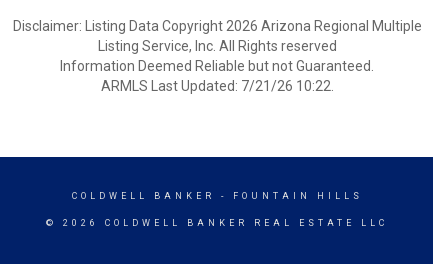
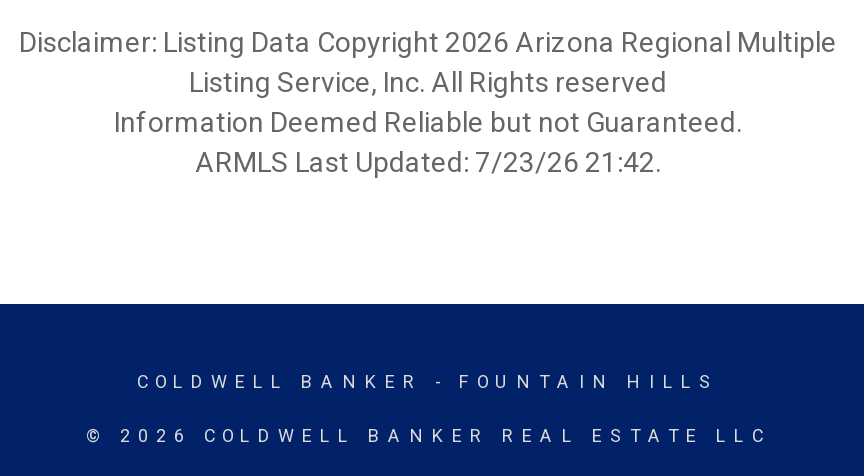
- ARMLS Last Updated: 7/21/26 10:22.
+ ARMLS Last Updated: 7/23/26 21:42.
